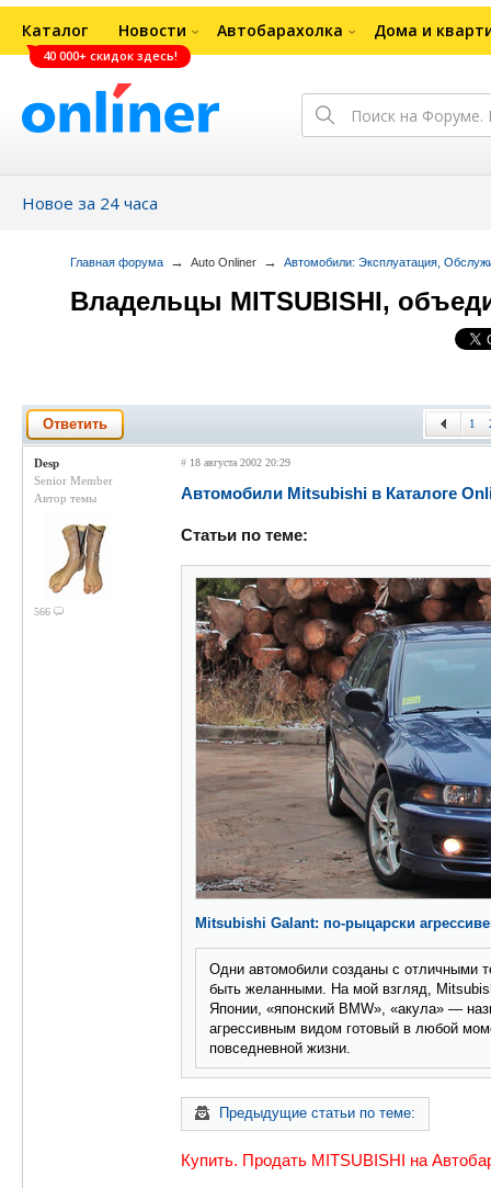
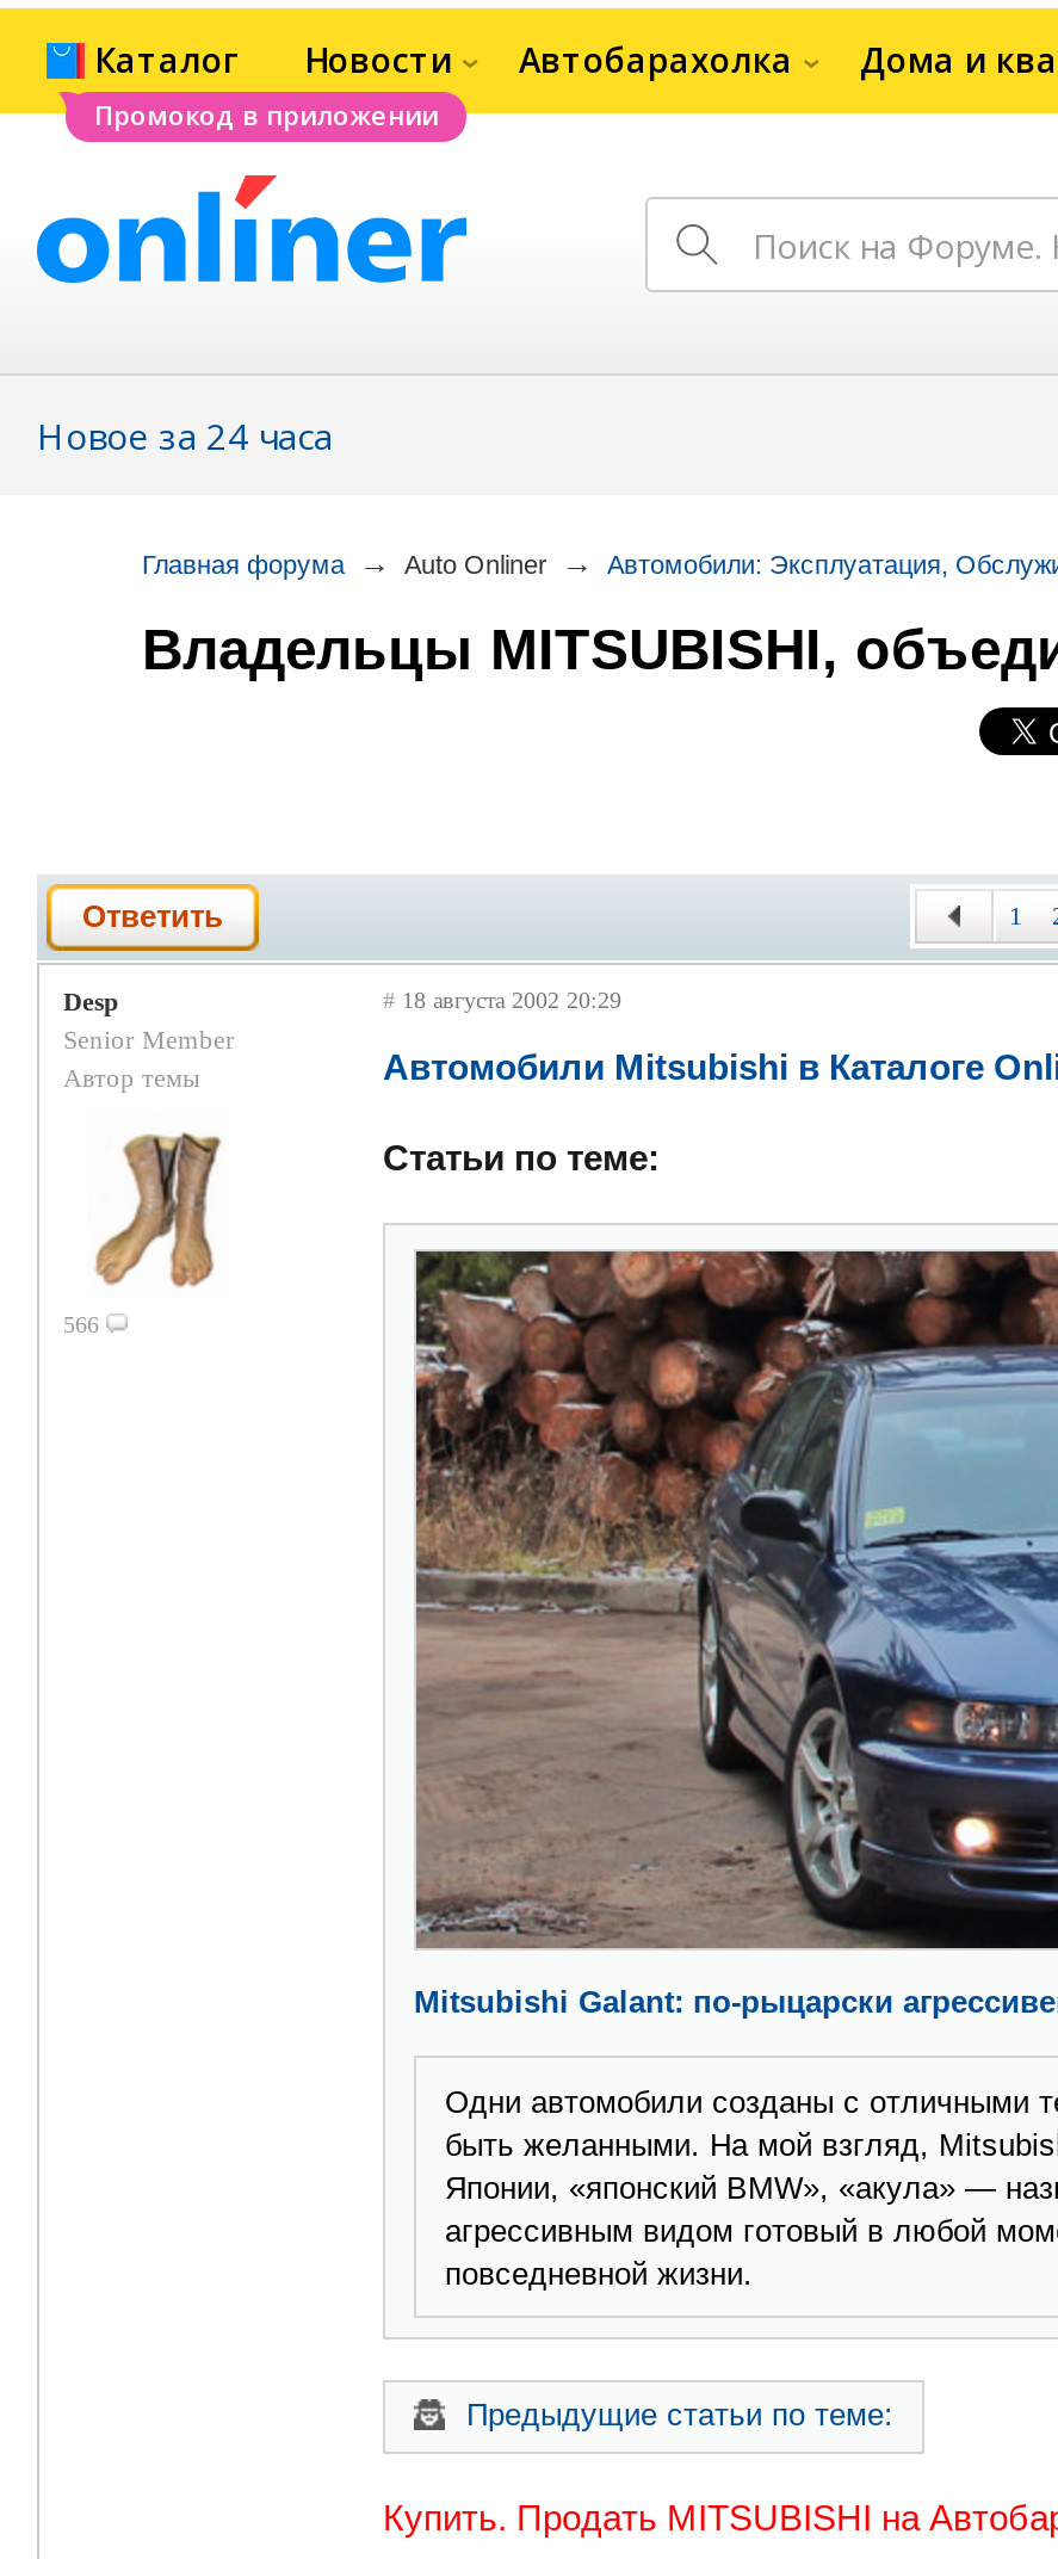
- 40 000+ скидок здесь!
+ Промокод в приложении
